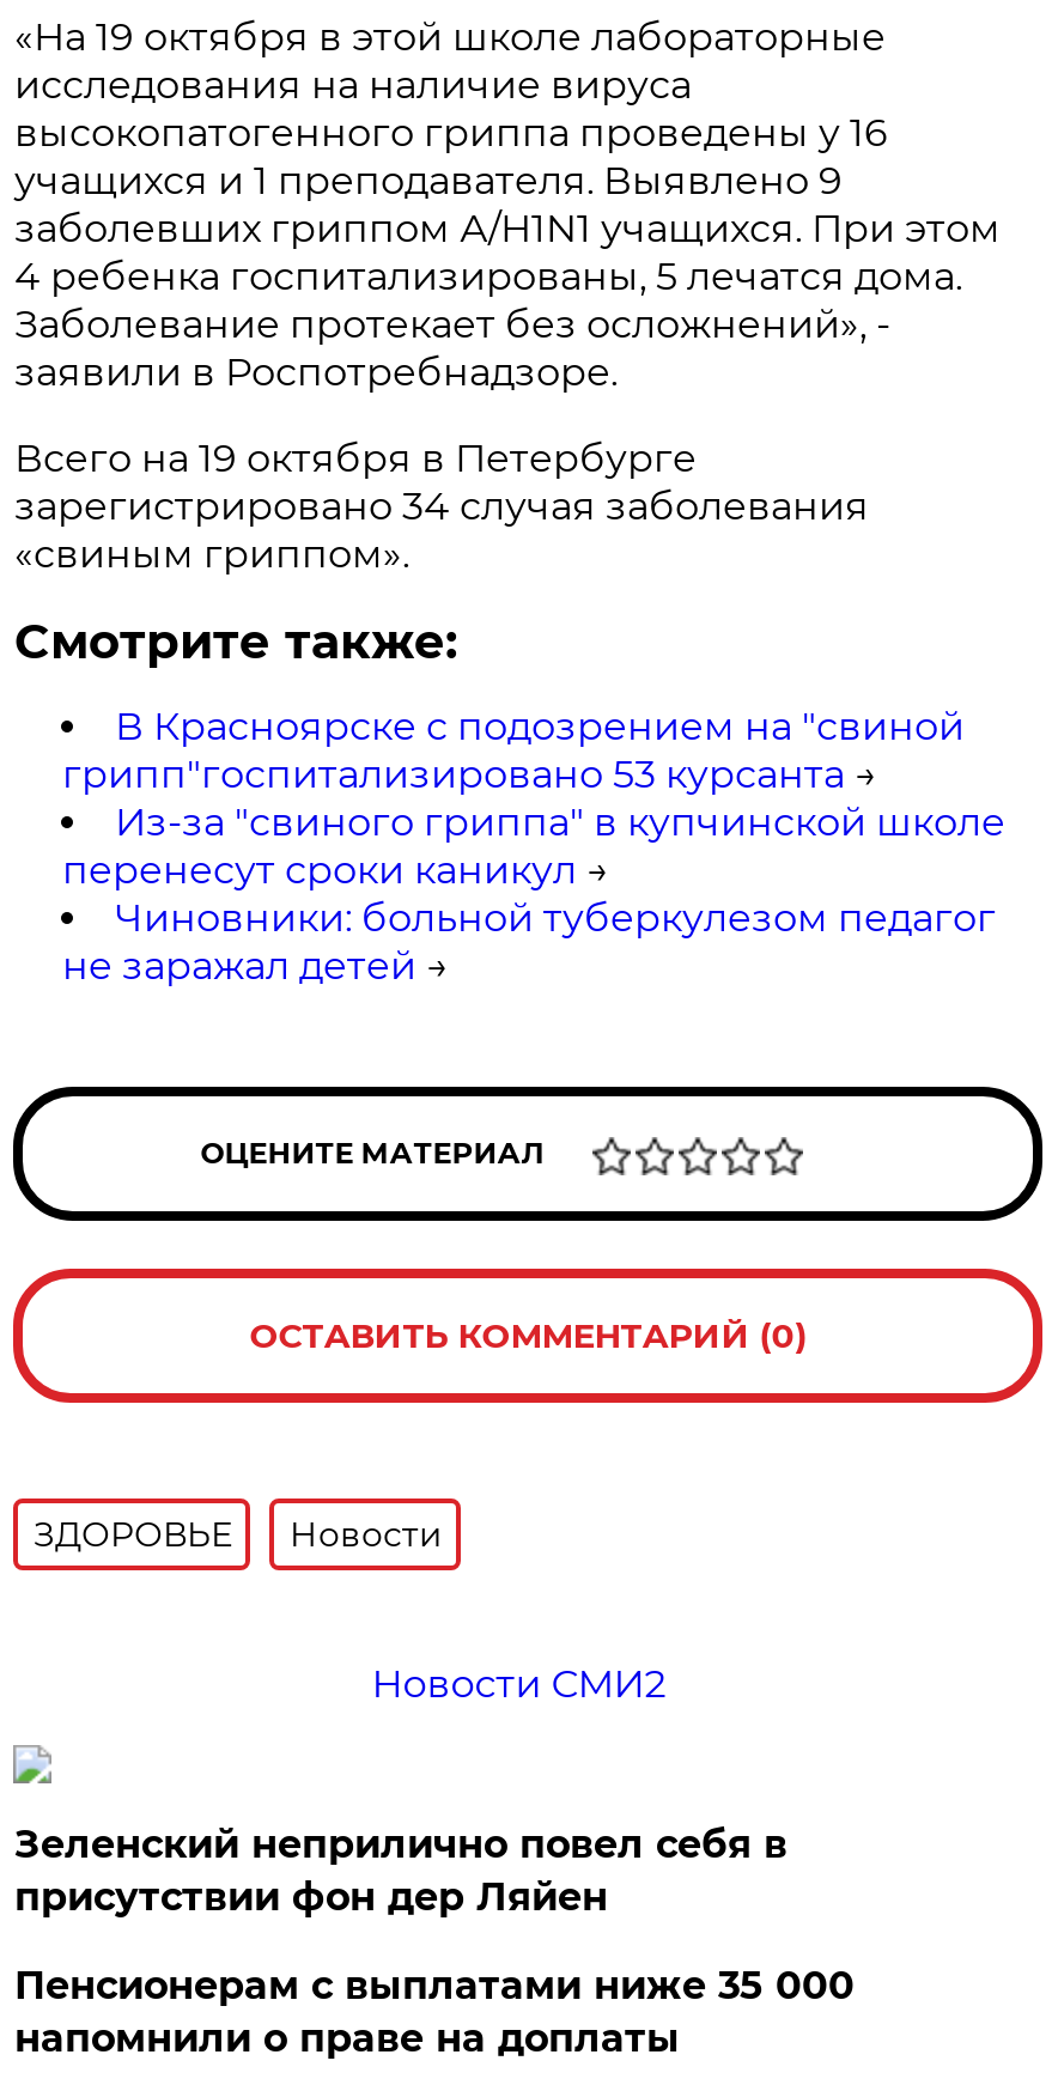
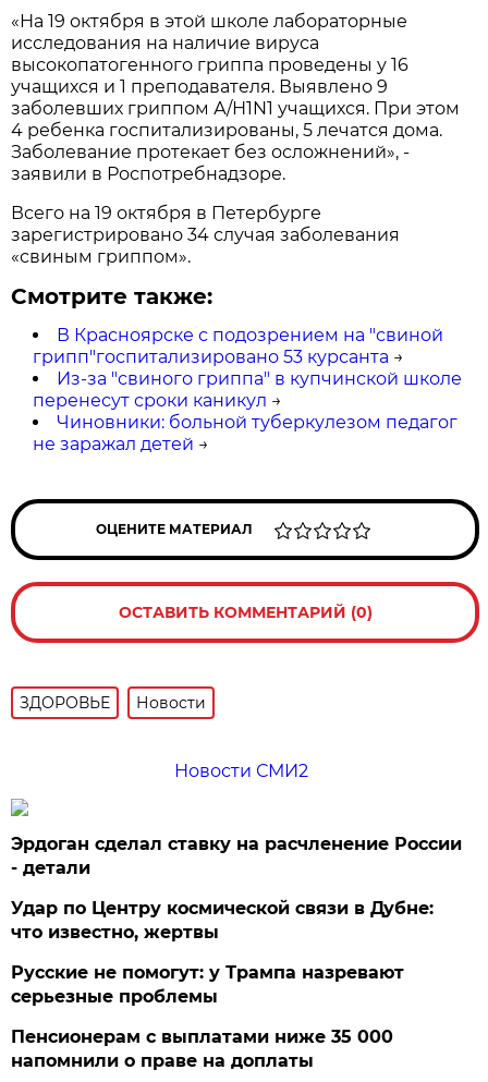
- Зеленский неприлично повел cебя в
- присутствии фон дер Ляйен
+ Эрдоган сделал ставку на расчленение России
+ - детали
+ Удар по Центру космической связи в Дубне:
+ что известно, жертвы
+ Русские не помогут: у Трампа назревают
+ серьезные проблемы
